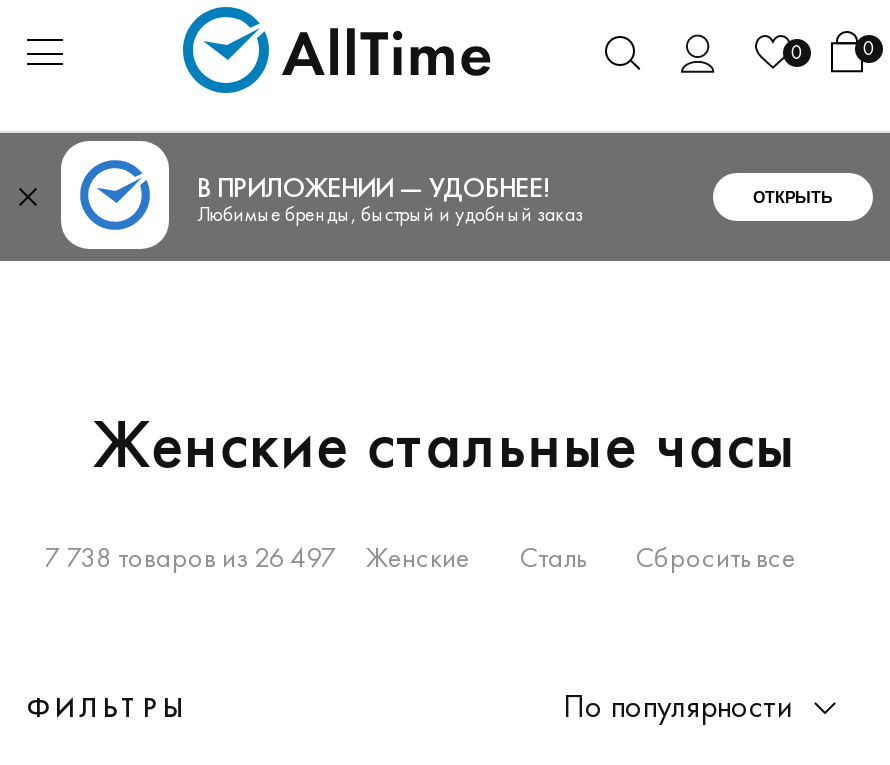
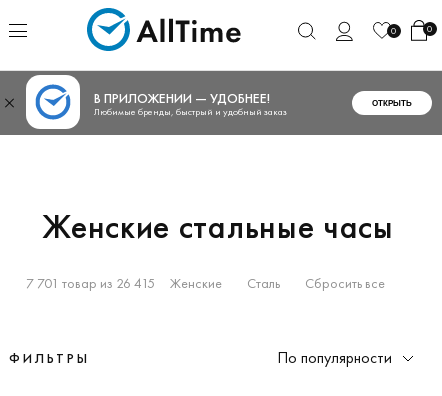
- 7 738 товаров из 26 497 Женские Сталь Сбросить все
+ 7 701 товар из 26 415 Женские Сталь Сбросить все
